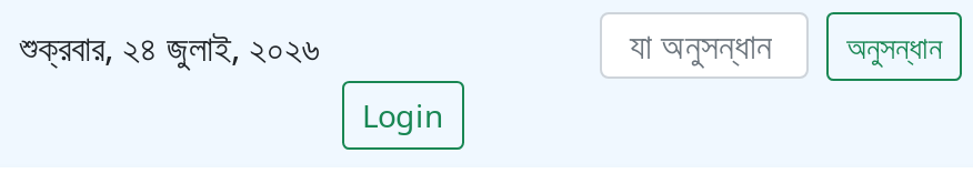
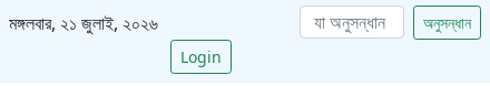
- শুক্রবার, ২৪ জুলাই, ২০২৬
+ মঙ্গলবার, ২১ জুলাই, ২০২৬
